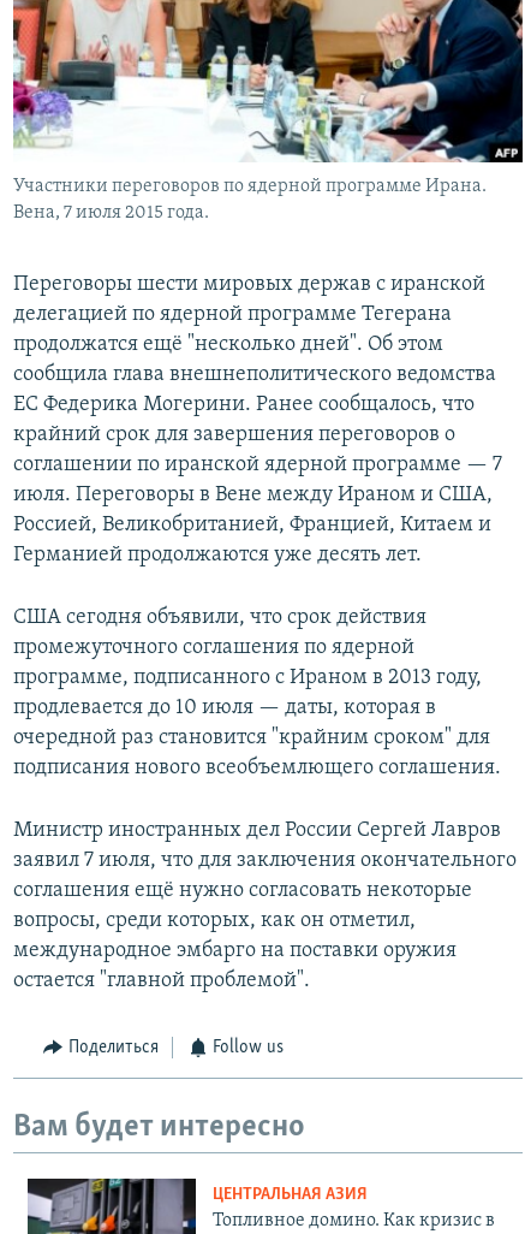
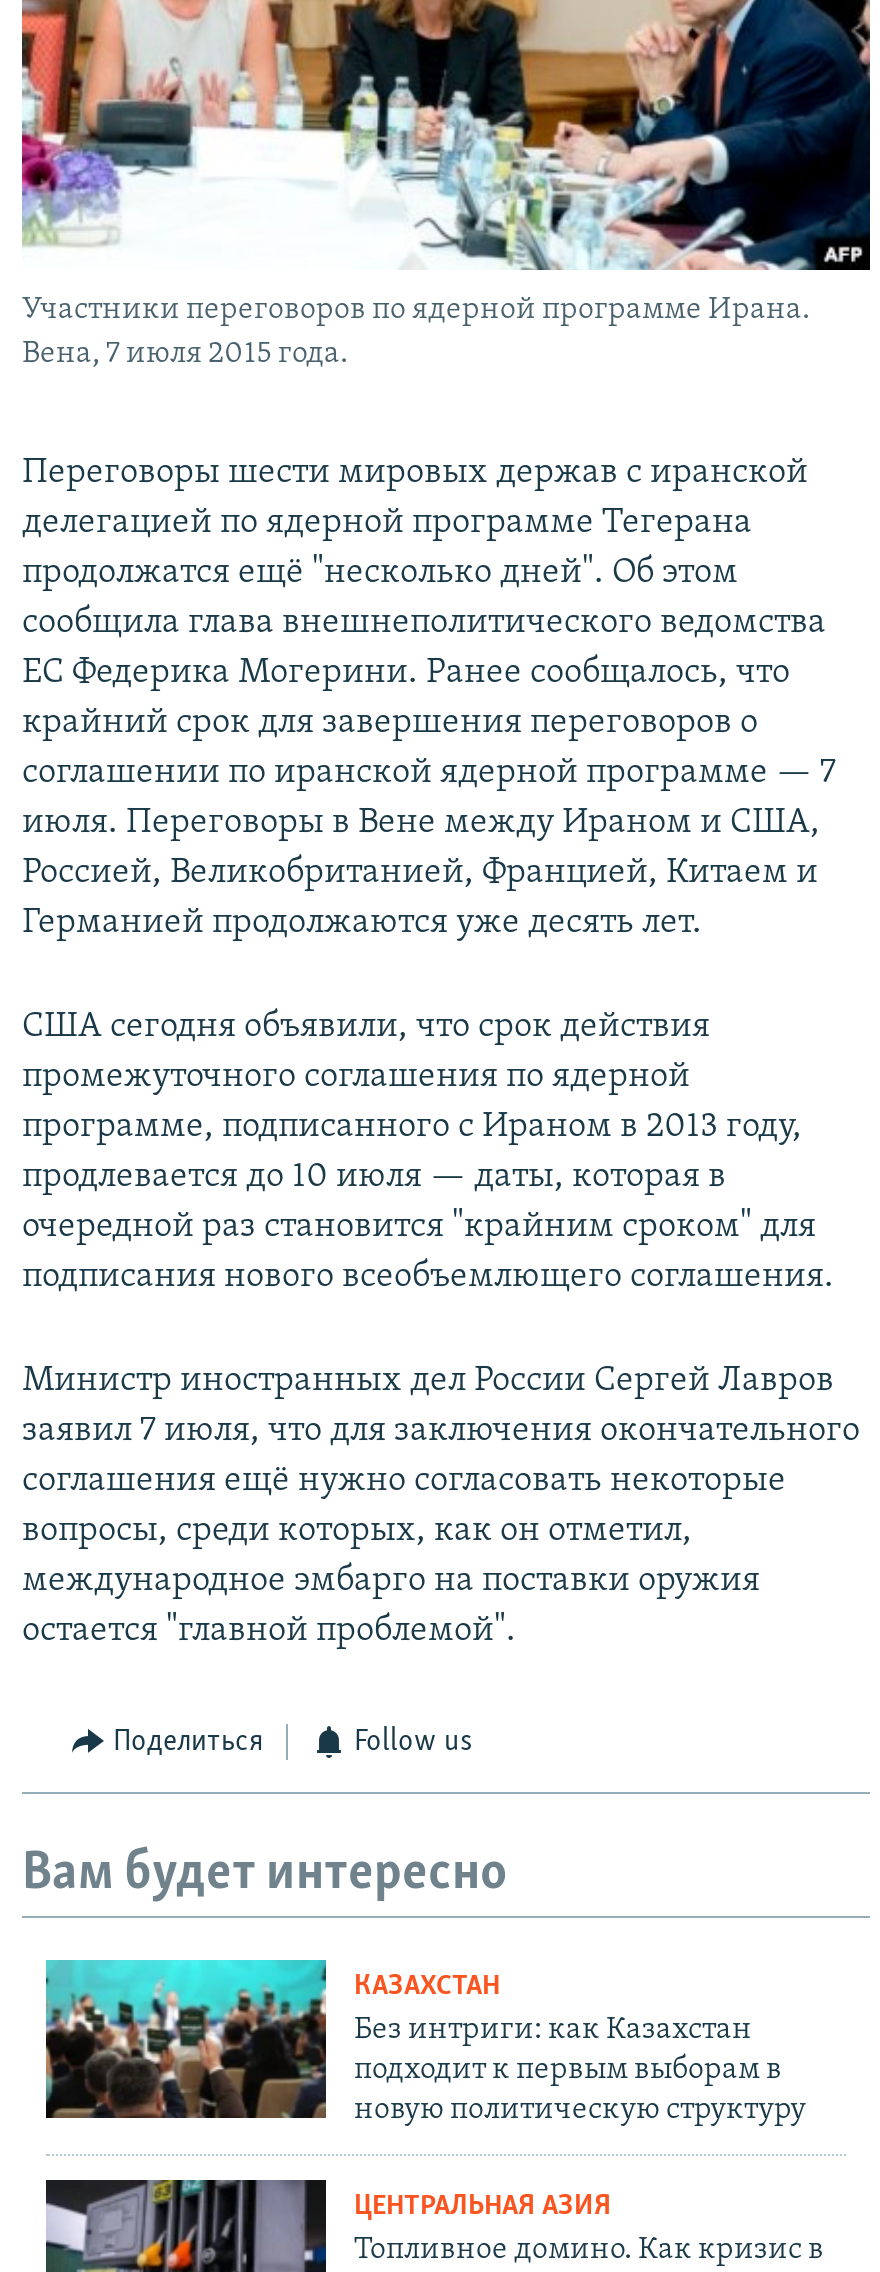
+ [image]
+ КАЗАХСТАН
+ Без интриги: как Казахстан
+ подходит к первым выборам в
+ новую политическую структуру
